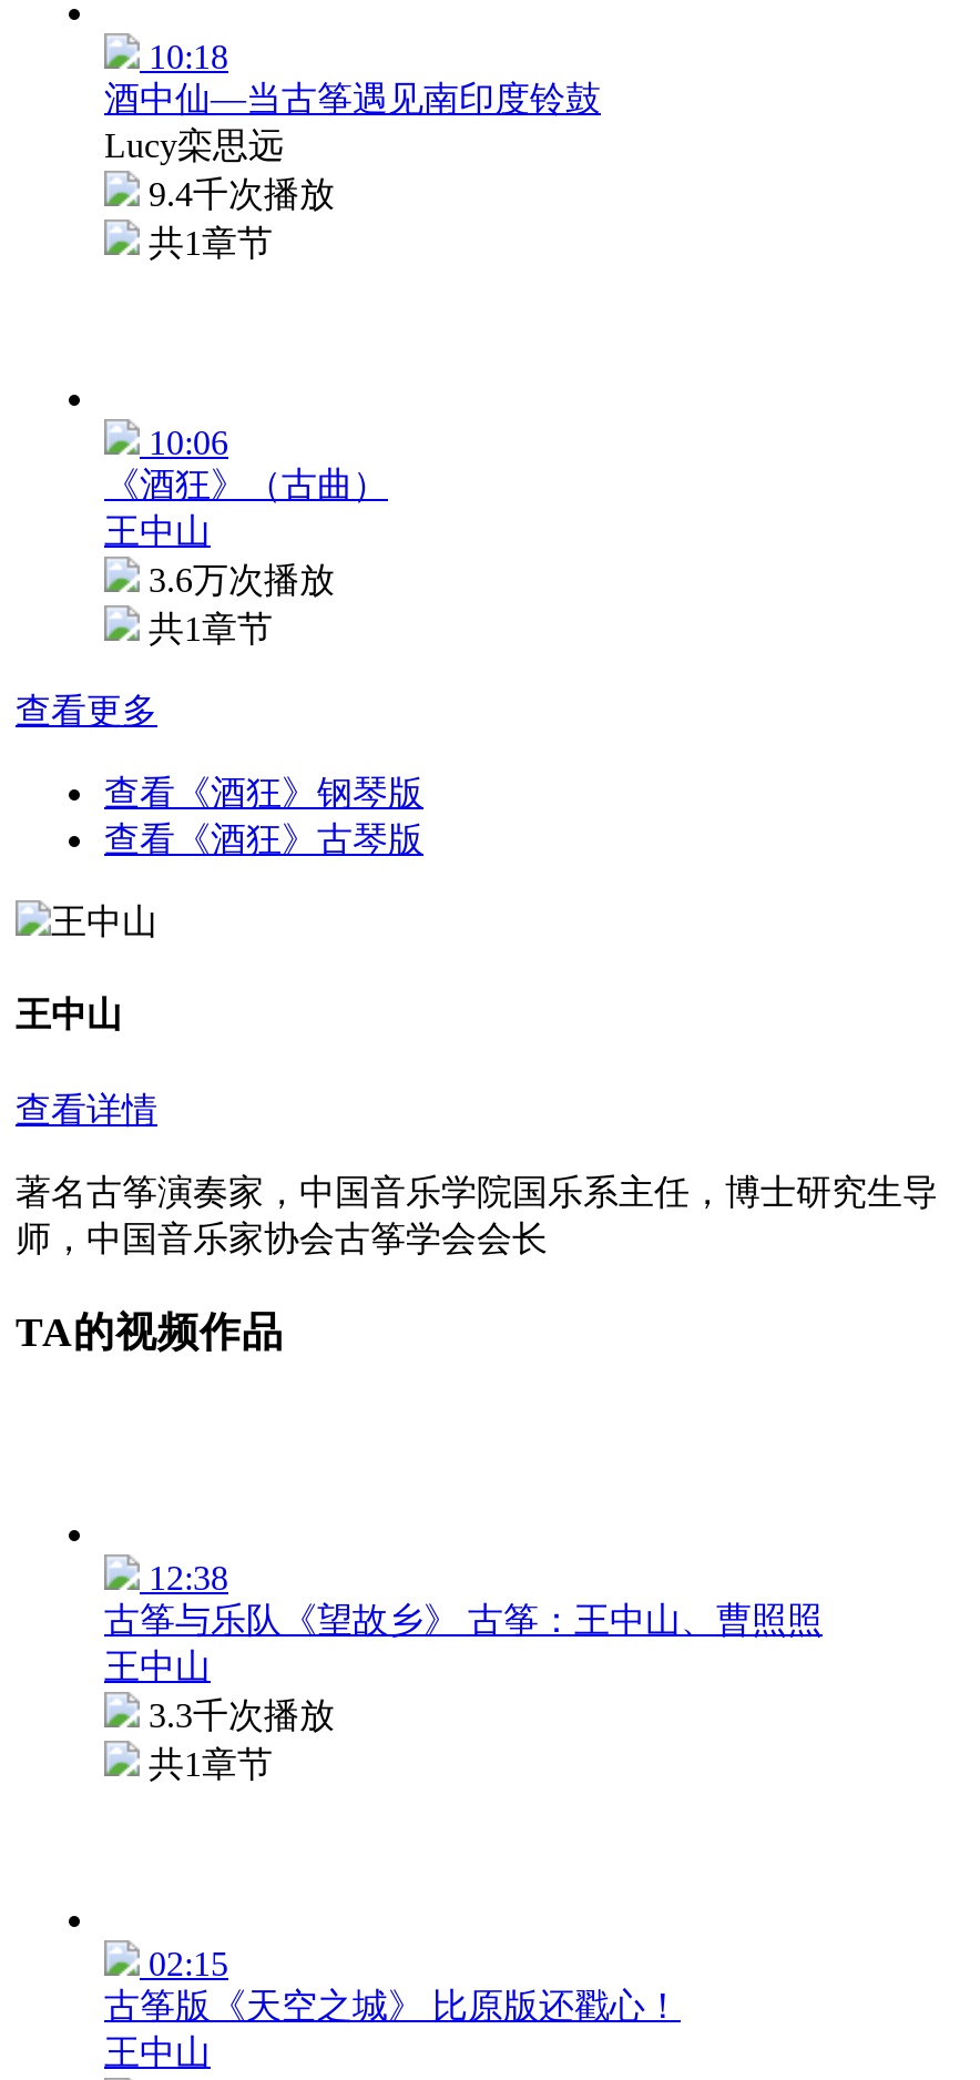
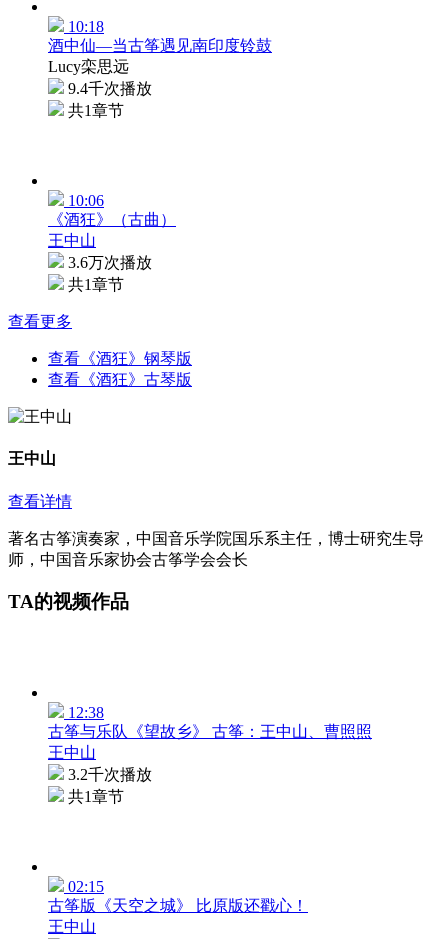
- 3.3千次播放
+ 3.2千次播放
